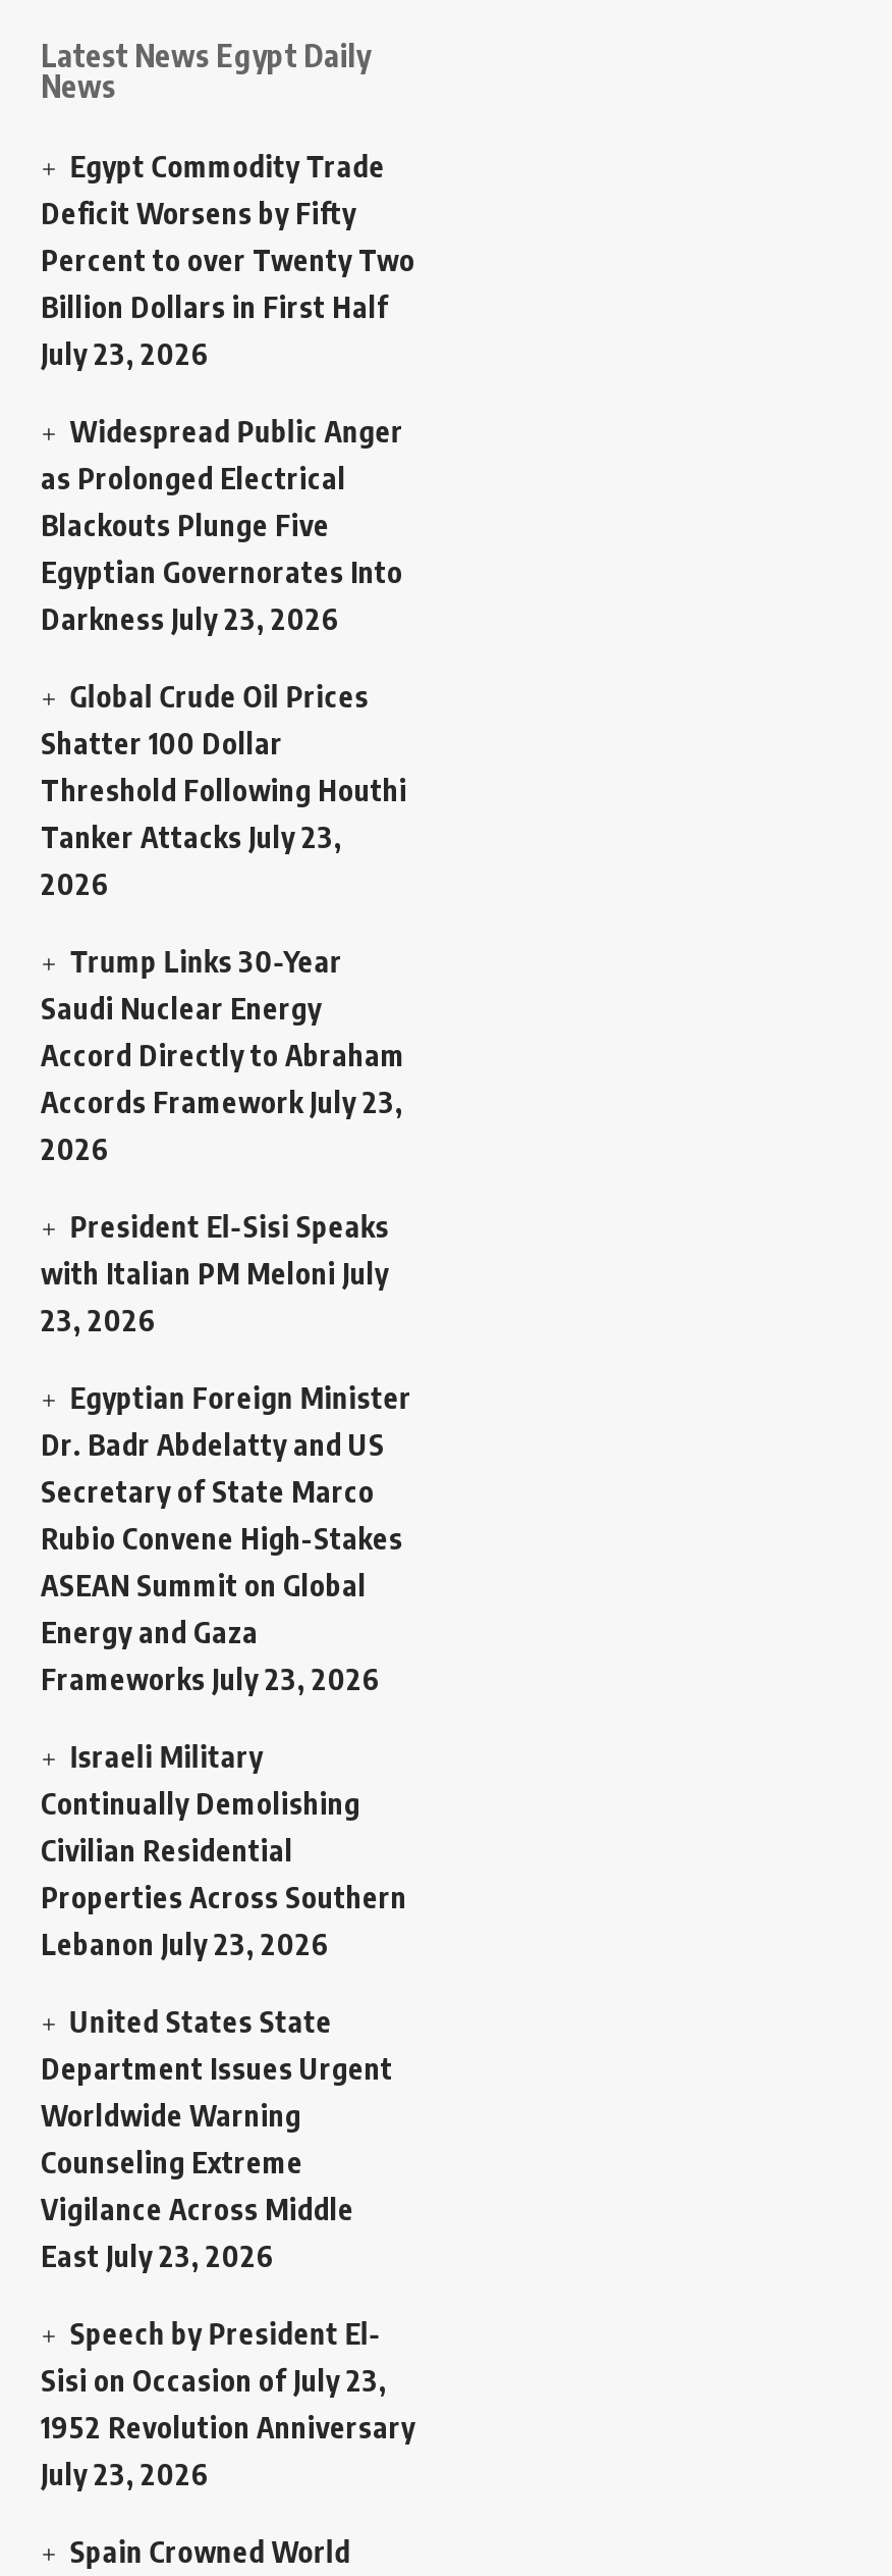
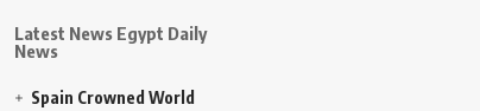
- Egypt Commodity Trade
- Deficit Worsens by Fifty
- Percent to over Twenty Two
- Billion Dollars in First Half
- July 23, 2026
- Widespread Public Anger
- as Prolonged Electrical
- Blackouts Plunge Five
- Egyptian Governorates Into
- Darkness July 23, 2026
- Global Crude Oil Prices
- Shatter 100 Dollar
- Threshold Following Houthi
- Tanker Attacks July 23,
- 2026
- Trump Links 30-Year
- Saudi Nuclear Energy
- Accord Directly to Abraham
- Accords Framework July 23,
- 2026
- President El-Sisi Speaks
- with Italian PM Meloni July
- 23, 2026
- Egyptian Foreign Minister
- Dr. Badr Abdelatty and US
- Secretary of State Marco
- Rubio Convene High-Stakes
- ASEAN Summit on Global
- Energy and Gaza
- Frameworks July 23, 2026
- Israeli Military
- Continually Demolishing
- Civilian Residential
- Properties Across Southern
- Lebanon July 23, 2026
- United States State
- Department Issues Urgent
- Worldwide Warning
- Counseling Extreme
- Vigilance Across Middle
- East July 23, 2026
- Speech by President El-
- Sisi on Occasion of July 23,
- 1952 Revolution Anniversary
- July 23, 2026
